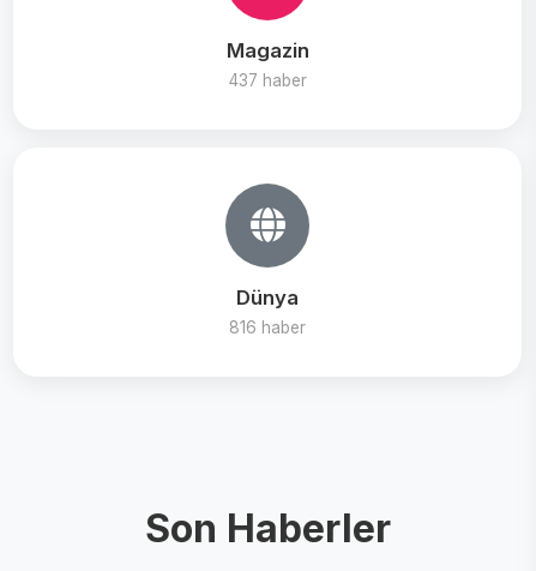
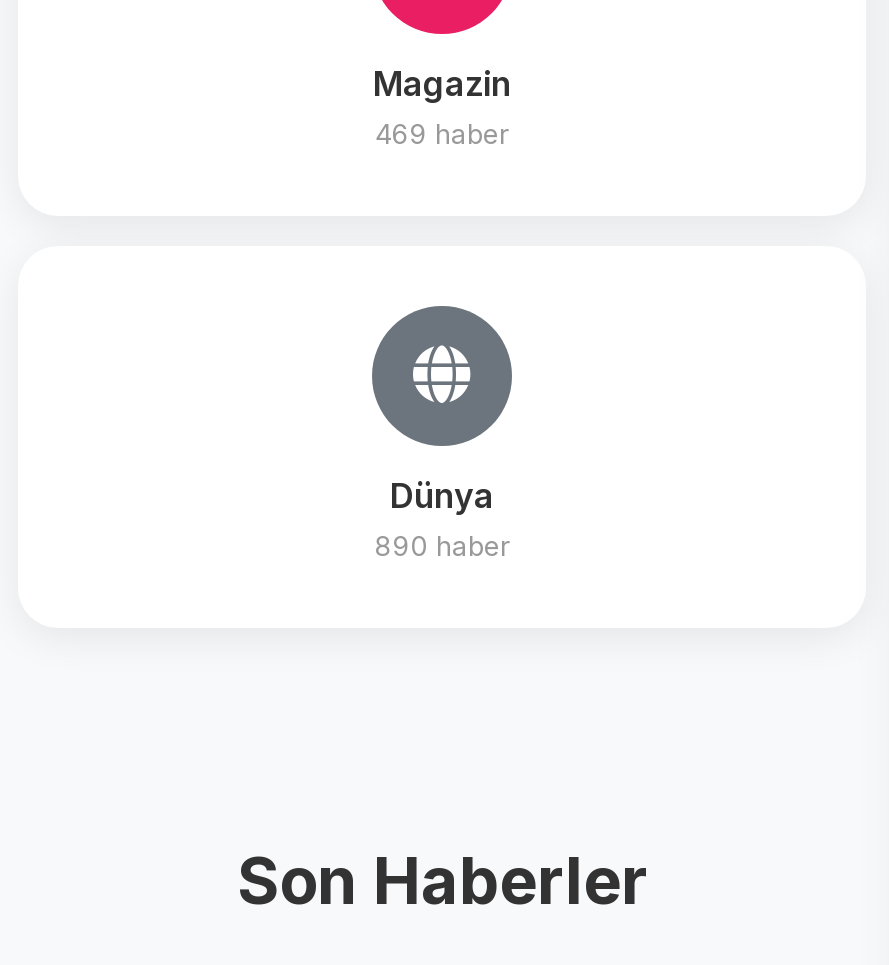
- 437 haber
+ 469 haber

- 816 haber
+ 890 haber
